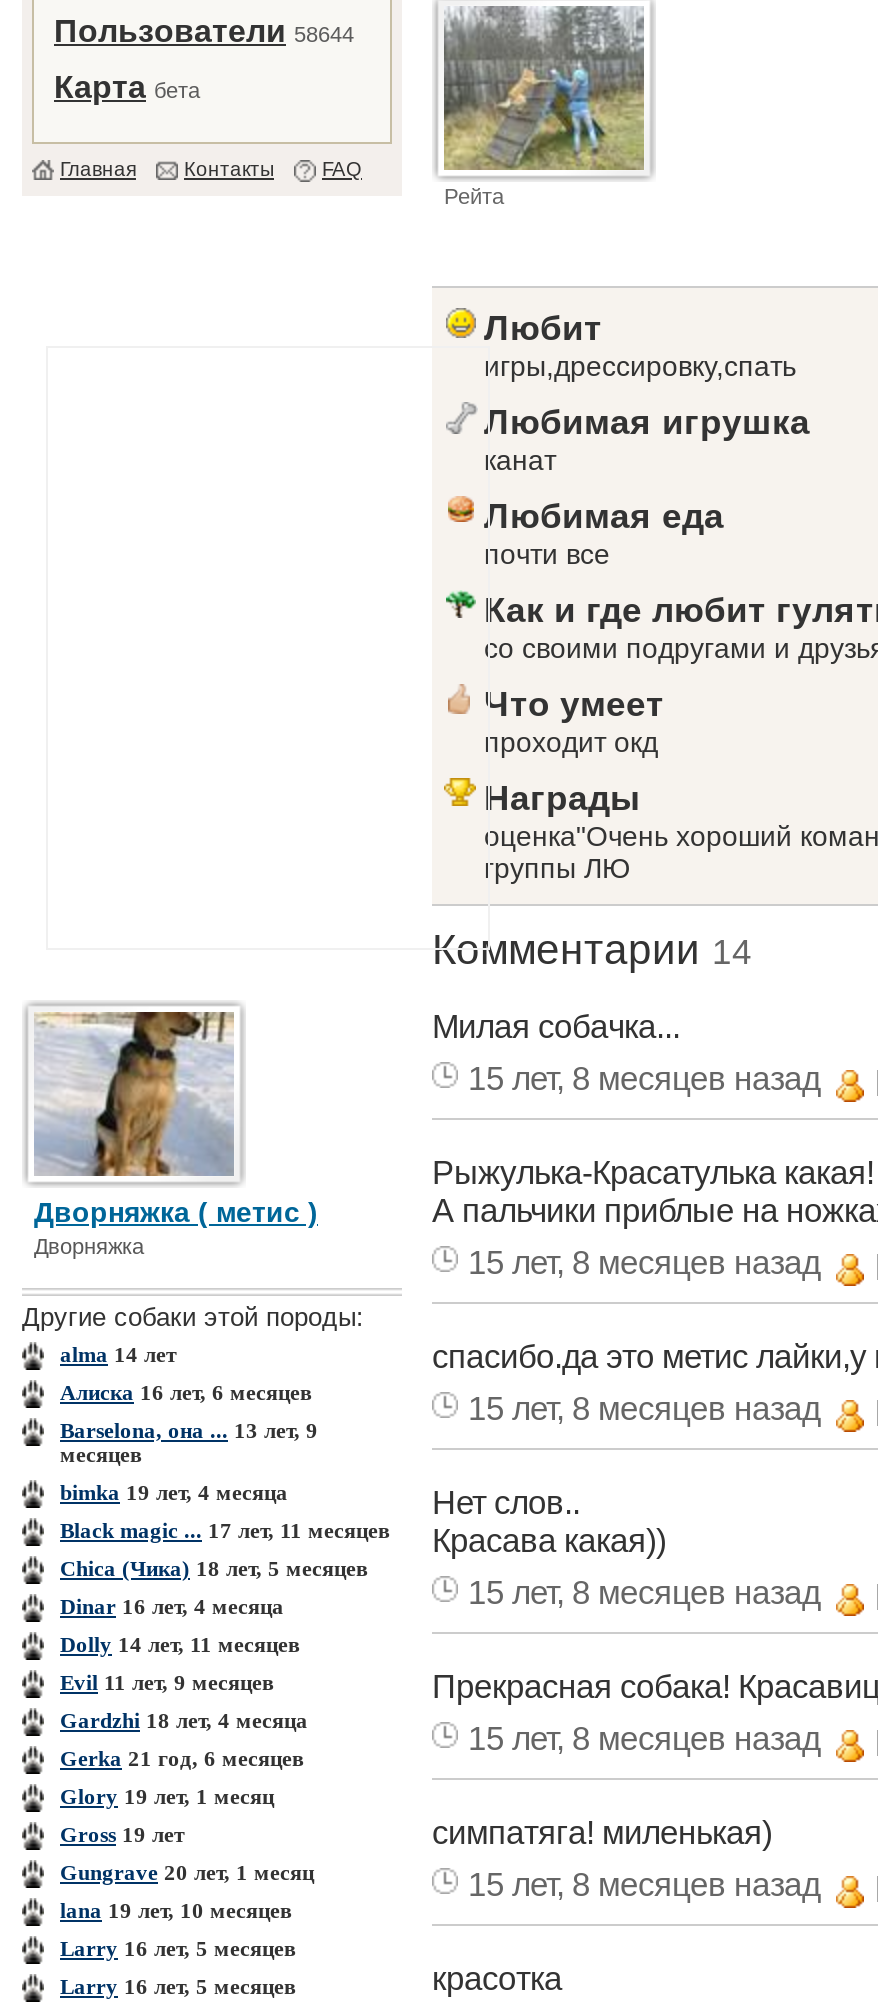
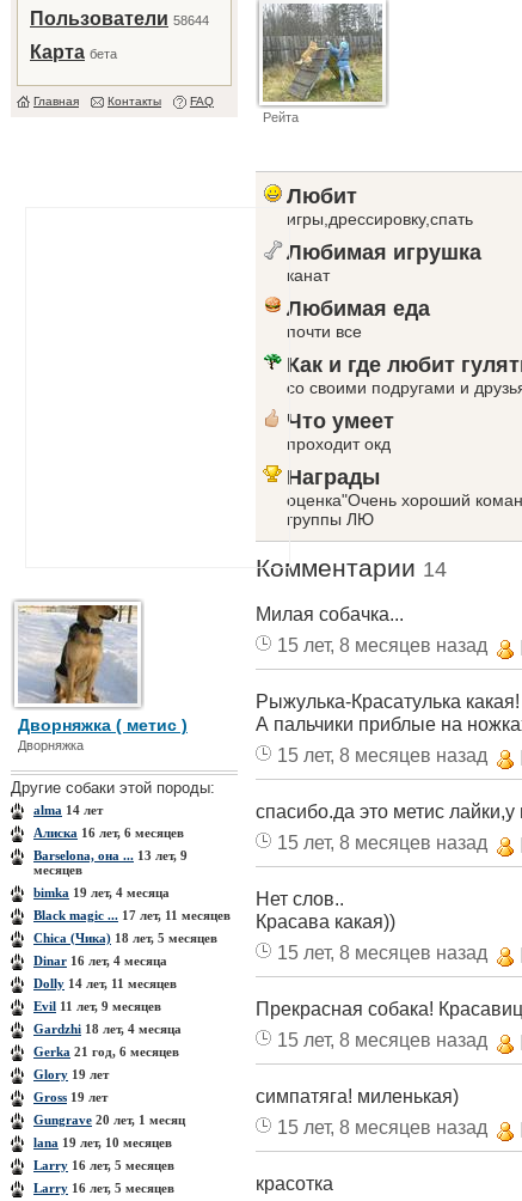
- Glory 19 лет, 1 месяц
+ Glory 19 лет
